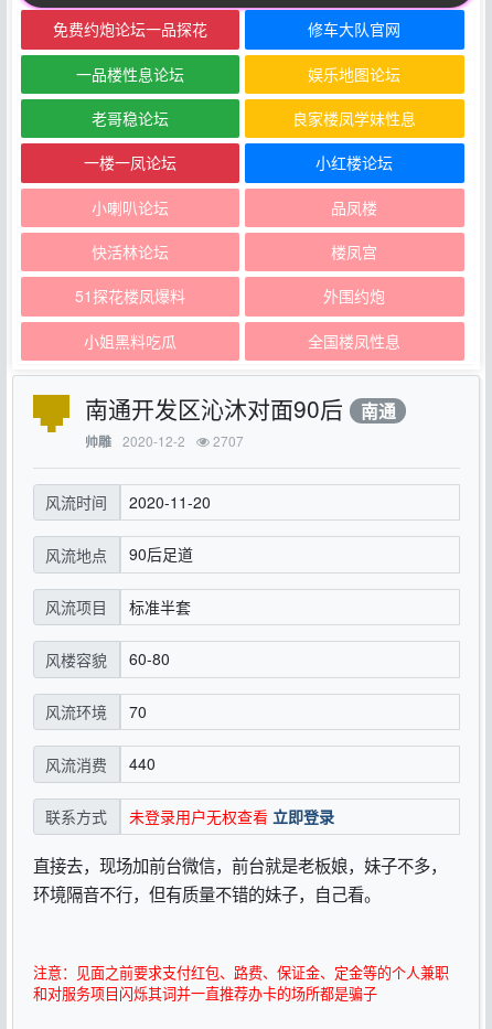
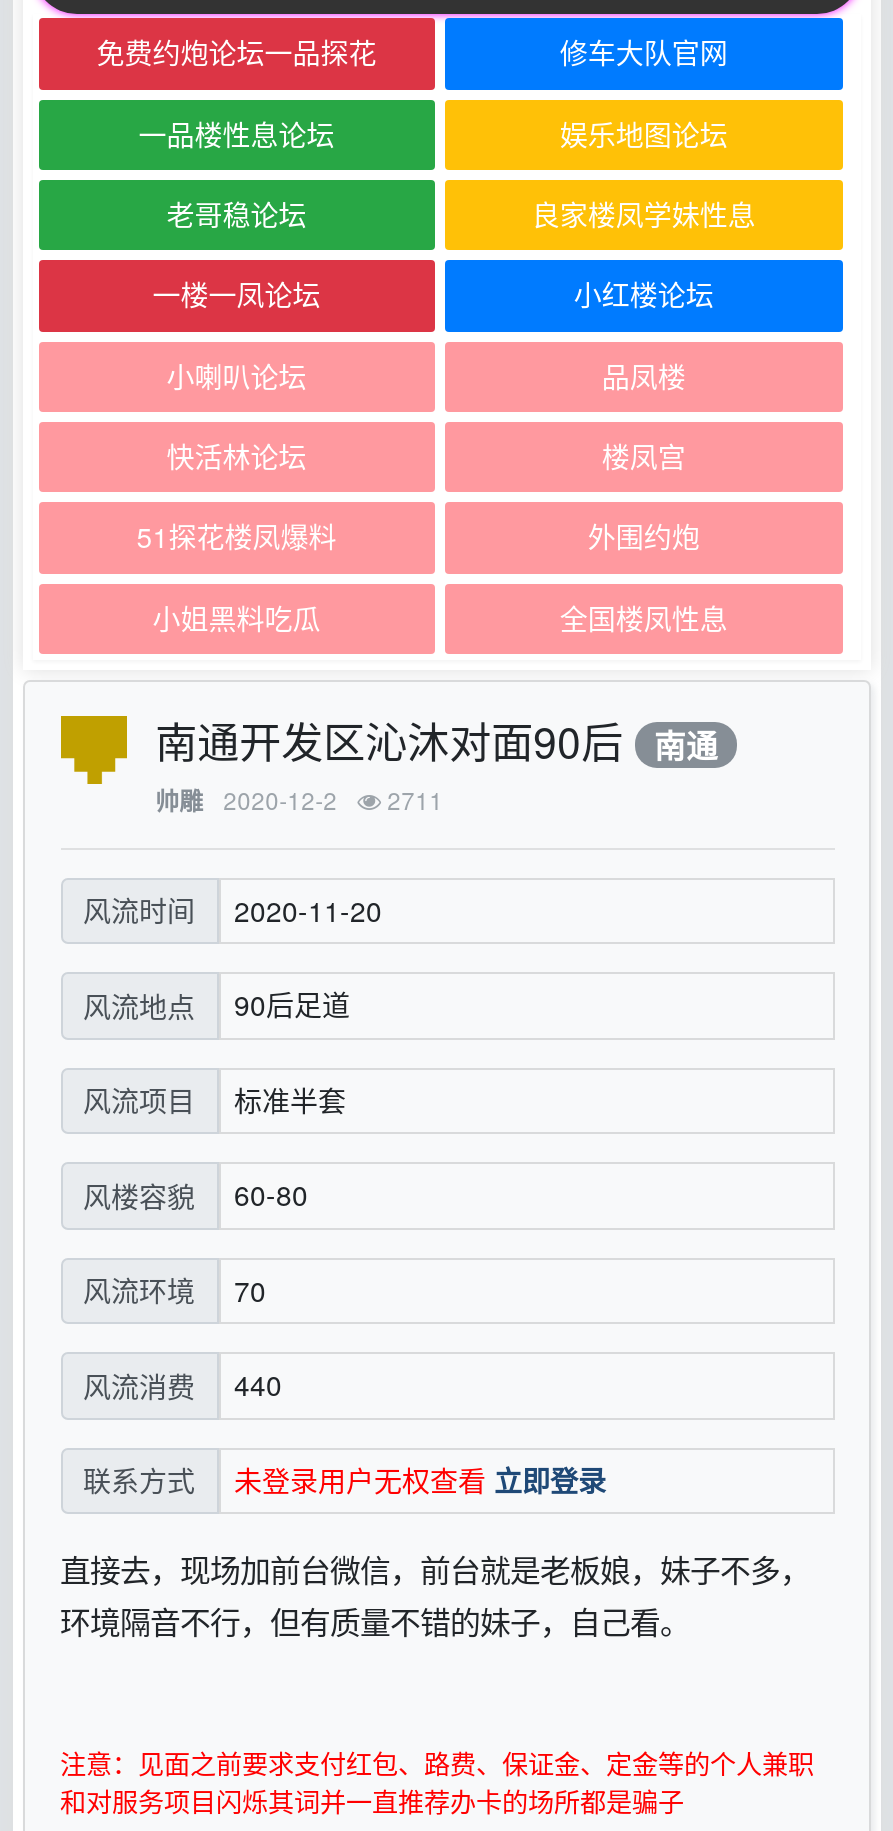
- 帅雕 2020-12-2 2707
+ 帅雕 2020-12-2 2711
